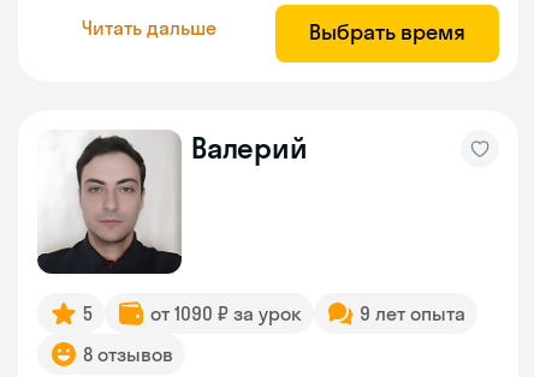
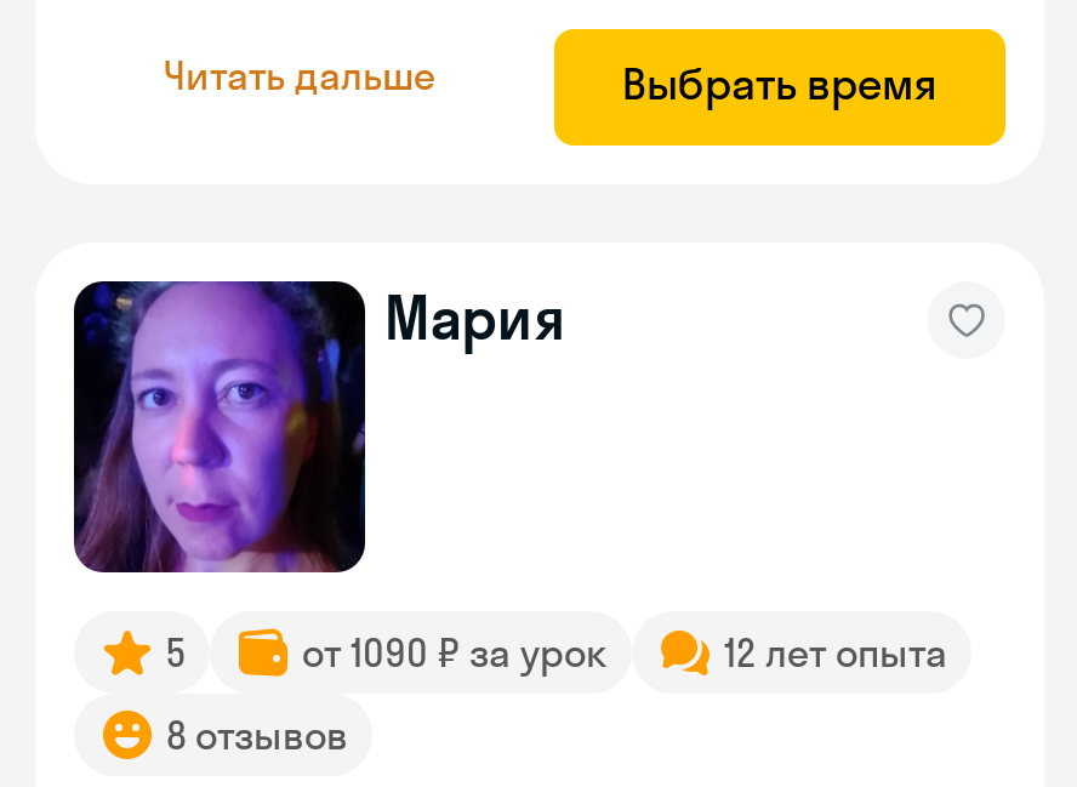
- [image]
- Валерий
+ [image]
+ Мария

- 9 лет опыта
+ 12 лет опыта
